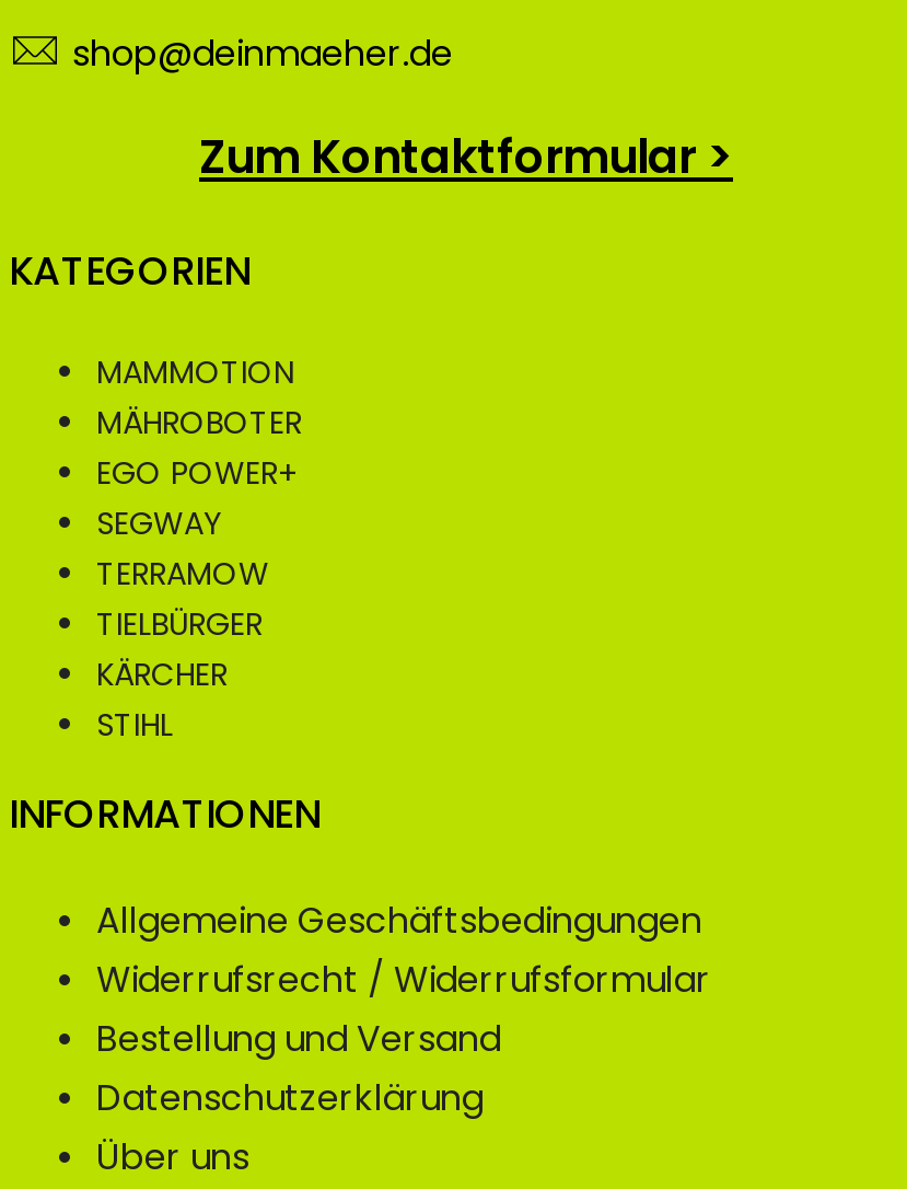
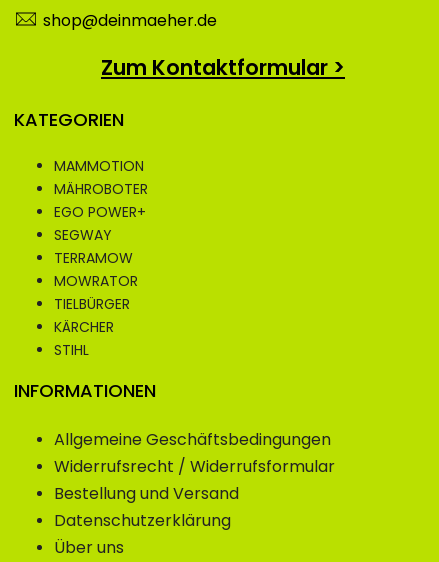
+ MOWRATOR
